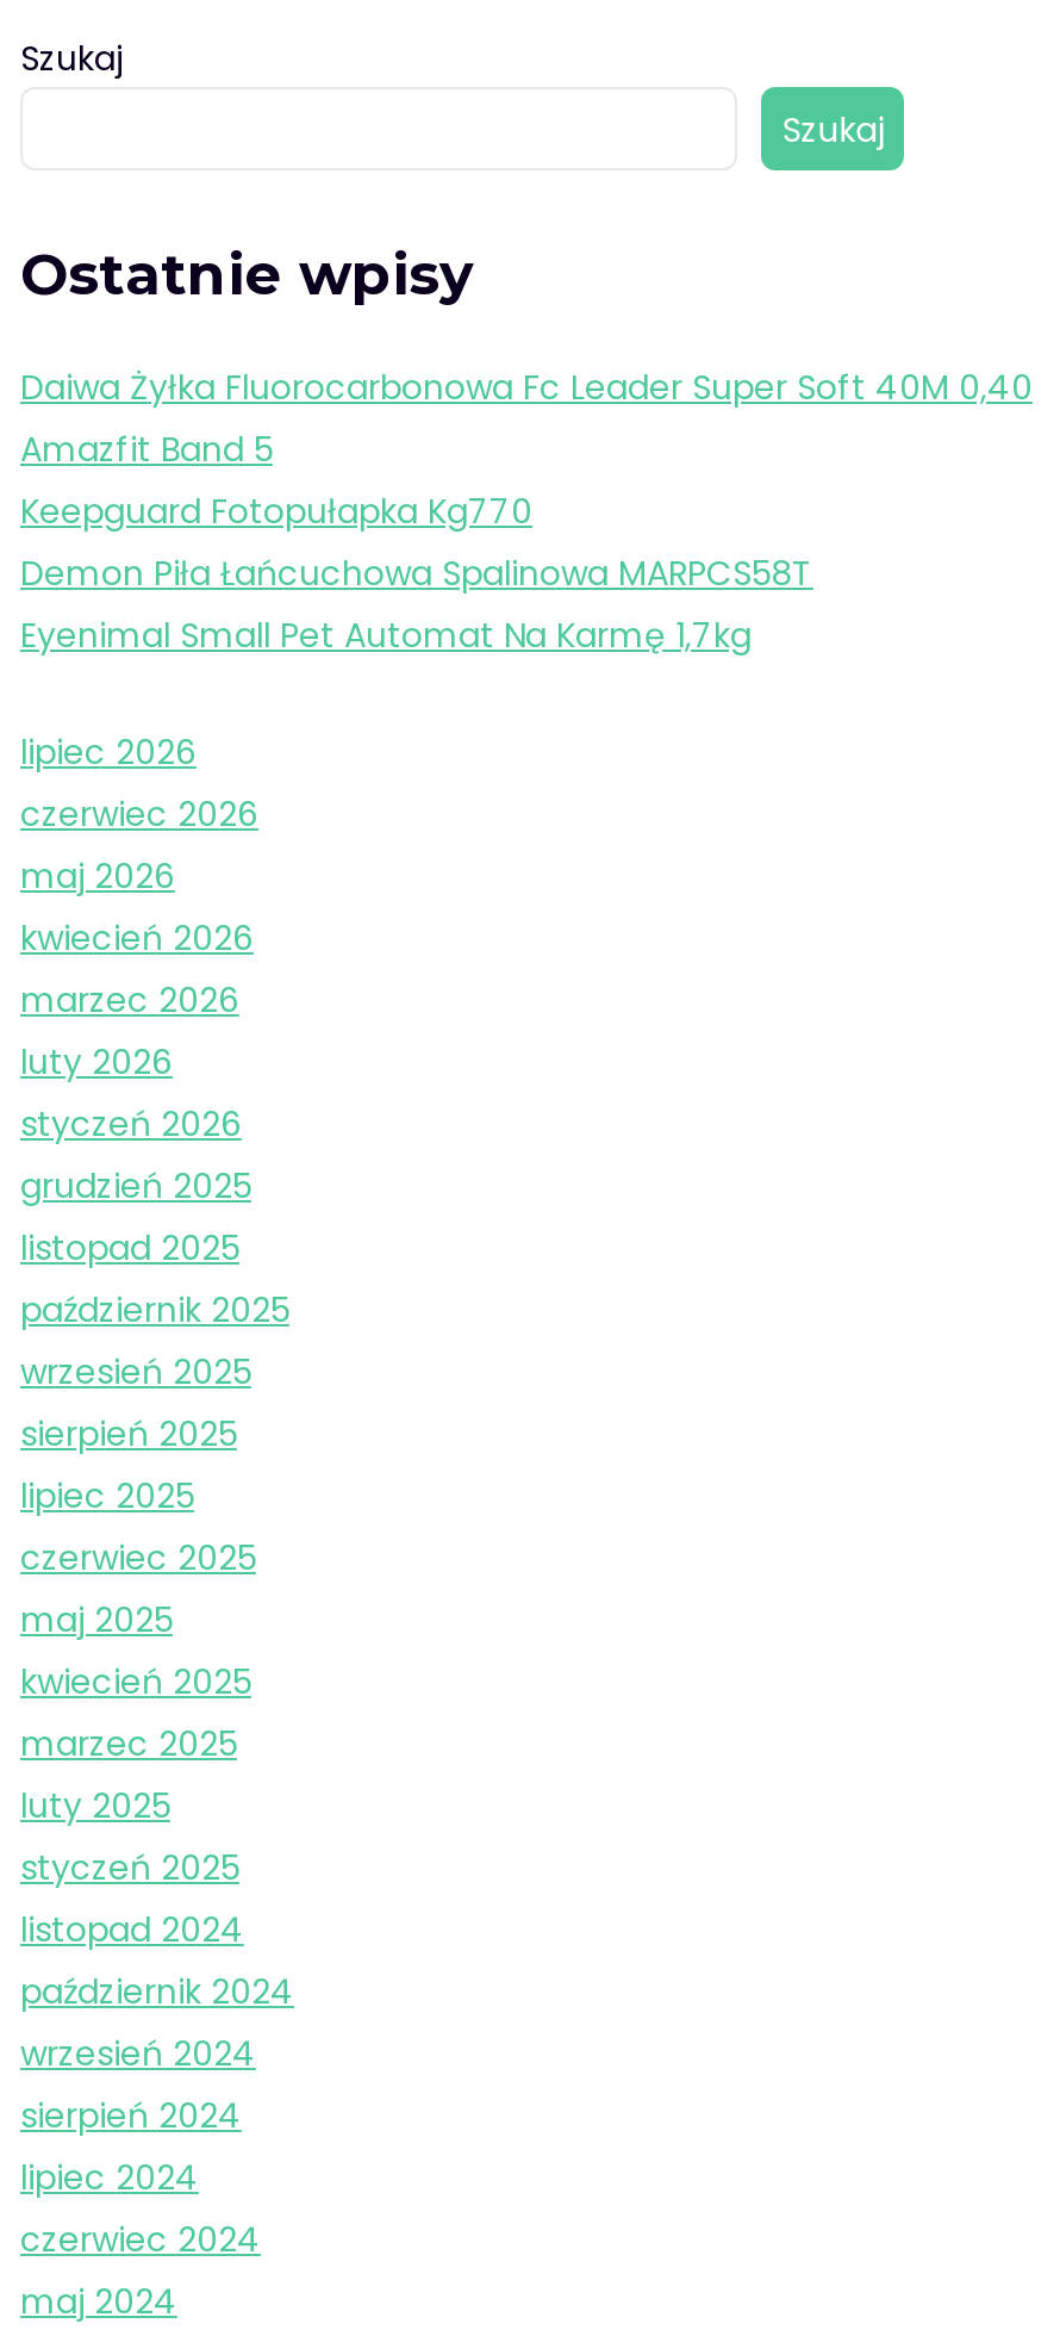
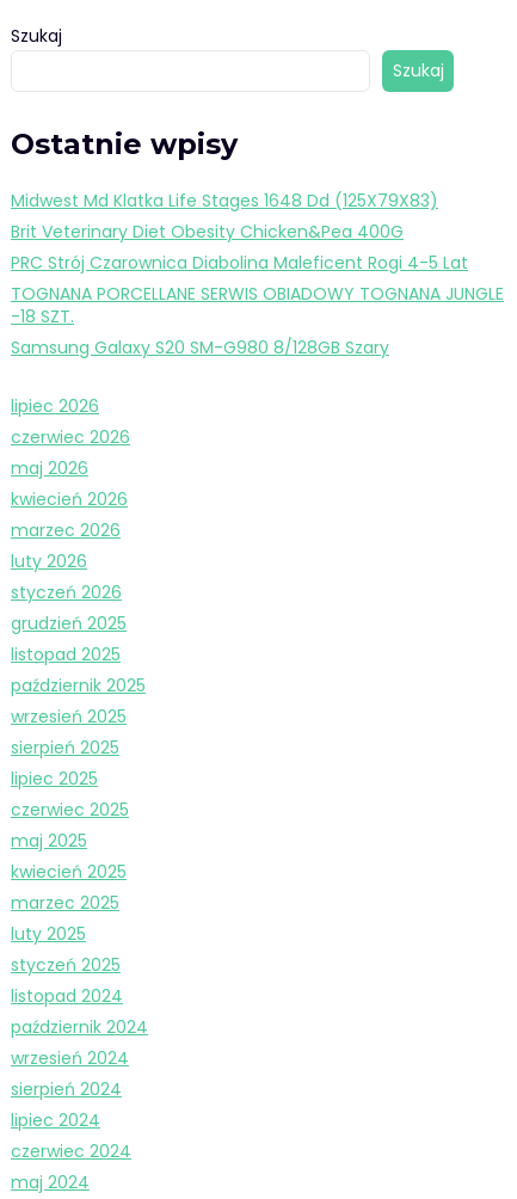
- Daiwa Żyłka Fluorocarbonowa Fc Leader Super Soft 40M 0,40
- Amazfit Band 5
- Keepguard Fotopułapka Kg770
- Demon Piła Łańcuchowa Spalinowa MARPCS58T
- Eyenimal Small Pet Automat Na Karmę 1,7kg
+ Midwest Md Klatka Life Stages 1648 Dd (125X79X83)
+ Brit Veterinary Diet Obesity Chicken&Pea 400G
+ PRC Strój Czarownica Diabolina Maleficent Rogi 4-5 Lat
+ TOGNANA PORCELLANE SERWIS OBIADOWY TOGNANA JUNGLE
+ -18 SZT.
+ Samsung Galaxy S20 SM-G980 8/128GB Szary
